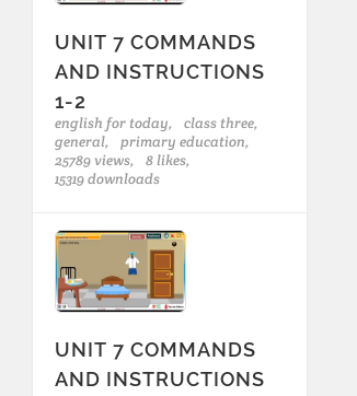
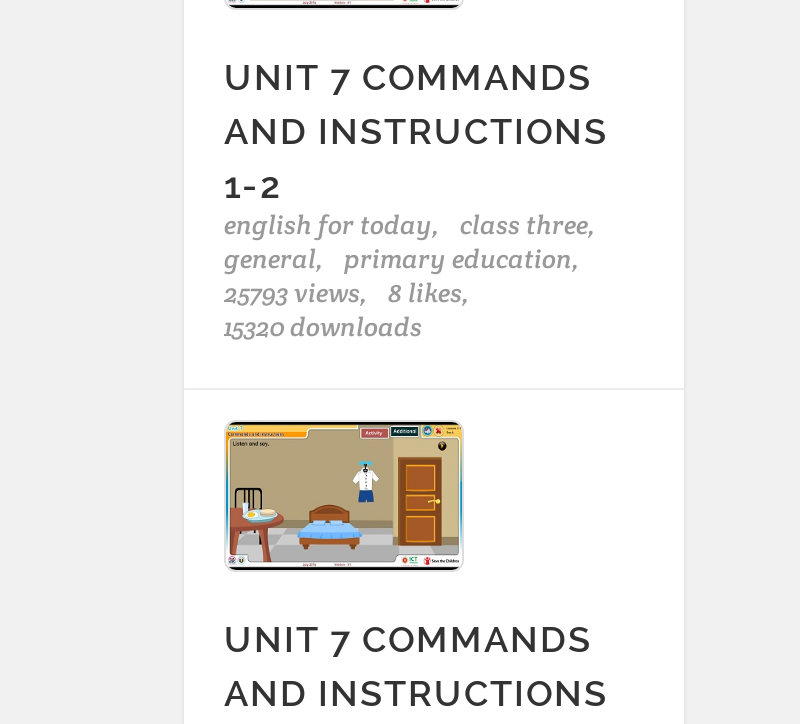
- 25789 views, 8 likes,
+ 25793 views, 8 likes,

- 15319 downloads
+ 15320 downloads
